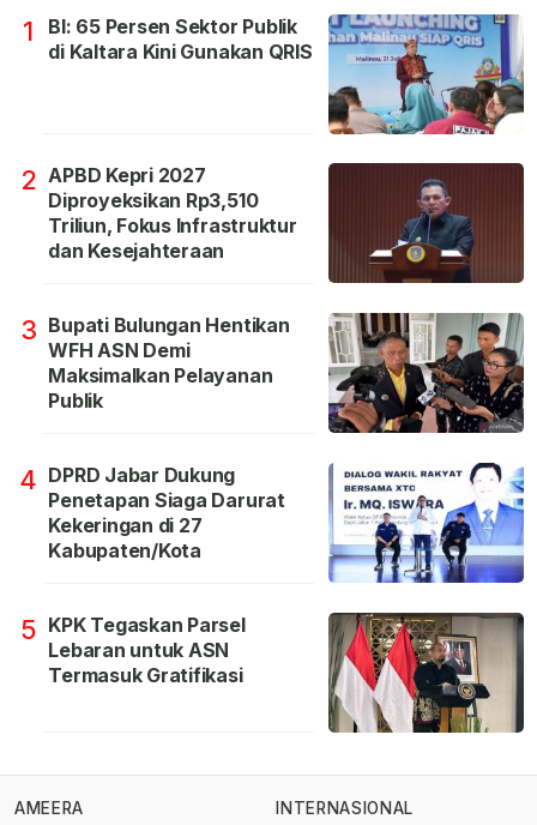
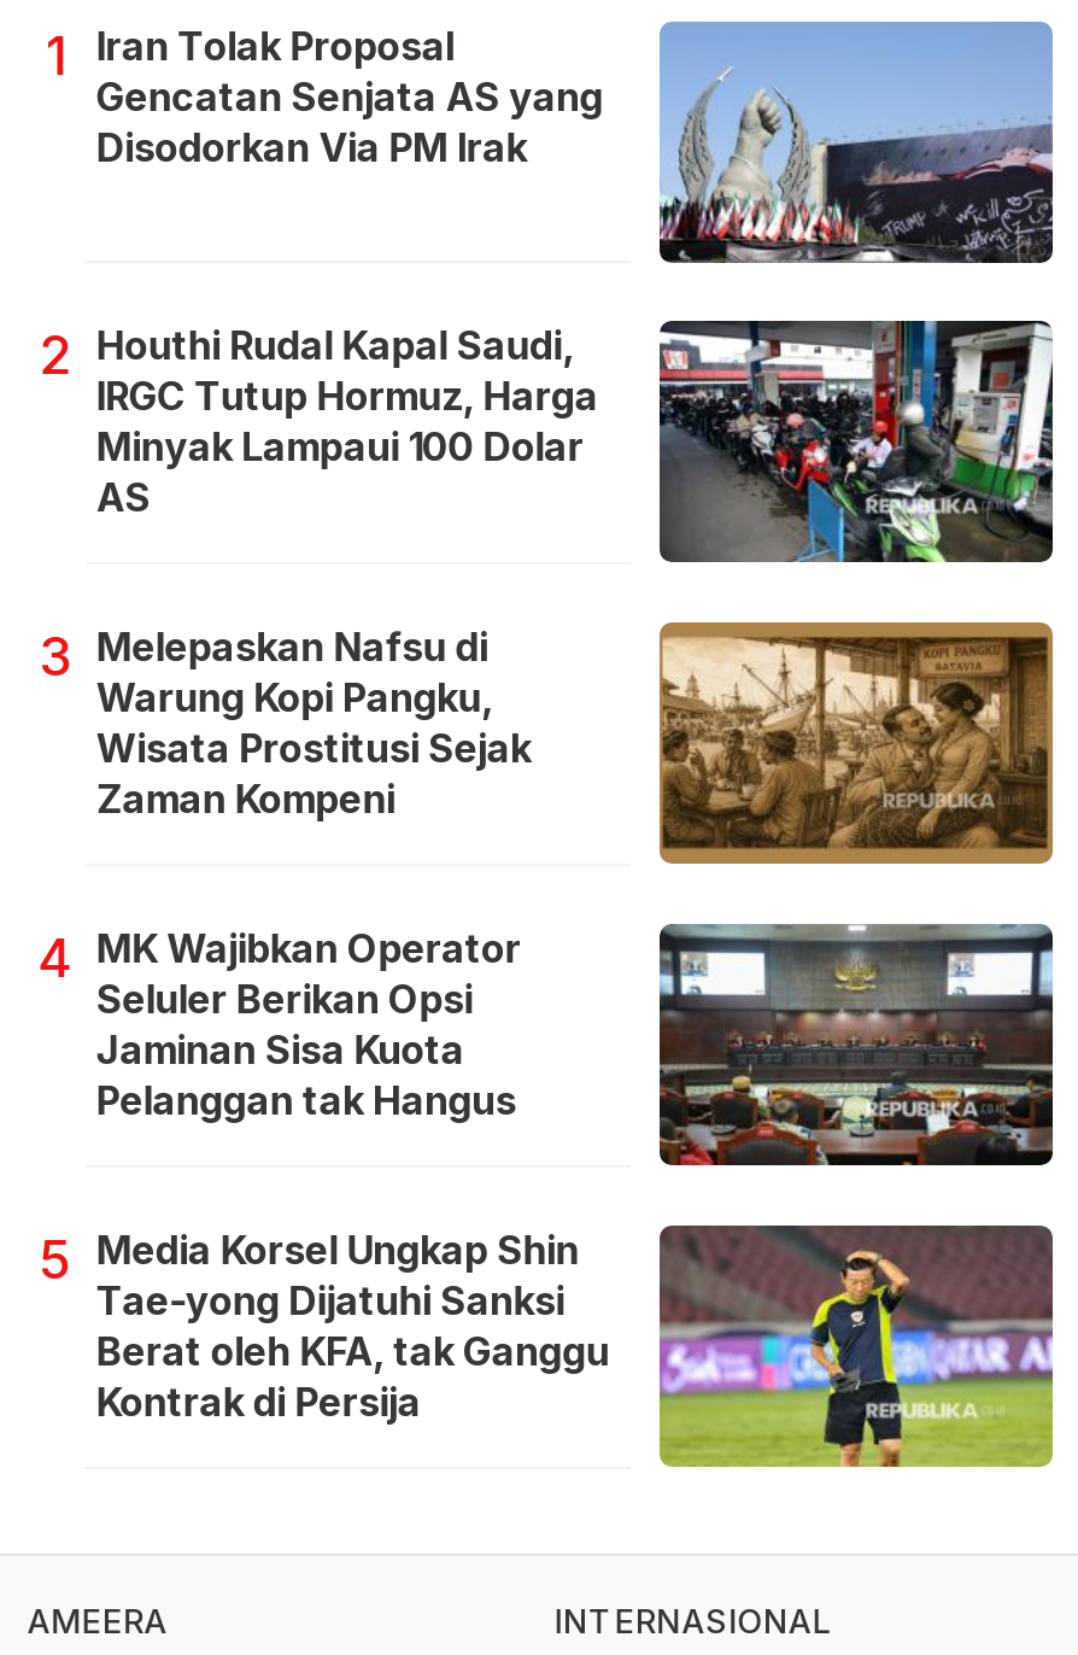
- [image]
- BI: 65 Persen Sektor Publik
- di Kaltara Kini Gunakan QRIS
+ [image]
+ Iran Tolak Proposal
+ Gencatan Senjata AS yang
+ Disodorkan Via PM Irak

- [image]
- 2 APBD Kepri 2027
- Diproyeksikan Rp3,510
- Triliun, Fokus Infrastruktur
- dan Kesejahteraan
+ [image]
+ 2 Houthi Rudal Kapal Saudi,
+ IRGC Tutup Hormuz, Harga
+ Minyak Lampaui 100 Dolar
+ AS

- 3 Bupati Bulungan Hentikan
- WFH ASN Demi
- Maksimalkan Pelayanan
- Publik
+ 3 Melepaskan Nafsu di
+ Warung Kopi Pangku,
+ Wisata Prostitusi Sejak
+ Zaman Kompeni

- [image]
+ [image]

- 4 DPRD Jabar Dukung
- Penetapan Siaga Darurat
- Kekeringan di 27
- Kabupaten/Kota
+ 4 MK Wajibkan Operator
+ Seluler Berikan Opsi
+ Jaminan Sisa Kuota
+ Pelanggan tak Hangus

- [image]
+ [image]

- 5 KPK Tegaskan Parsel
- Lebaran untuk ASN
- Termasuk Gratifikasi
+ 5 Media Korsel Ungkap Shin
+ Tae-yong Dijatuhi Sanksi
+ Berat oleh KFA, tak Ganggu
+ Kontrak di Persija

- [image]
+ [image]
